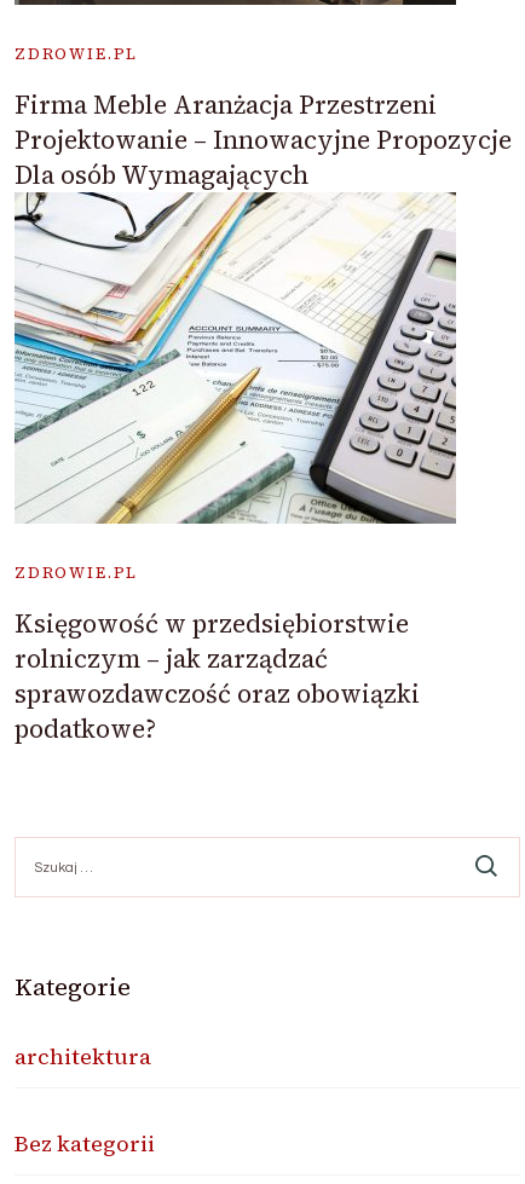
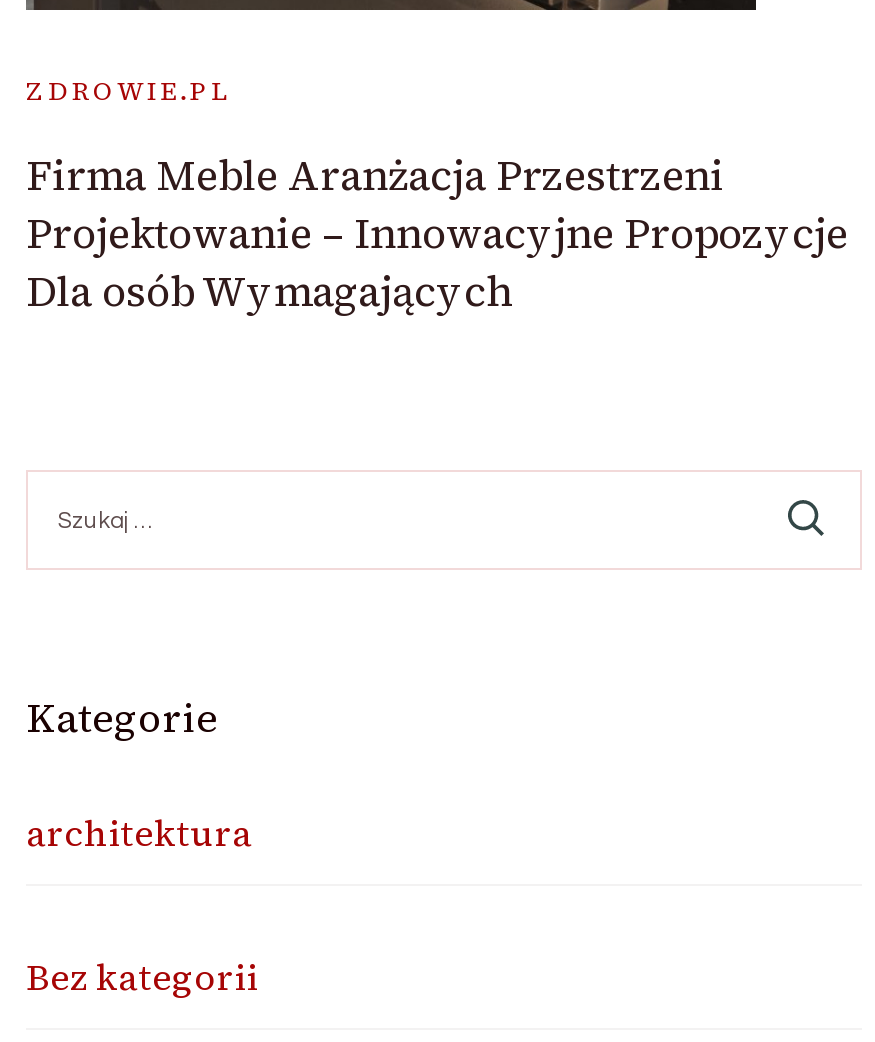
- [image]
- ZDROWIE.PL
- Księgowość w przedsiębiorstwie
- rolniczym – jak zarządzać
- sprawozdawczość oraz obowiązki
- podatkowe?
